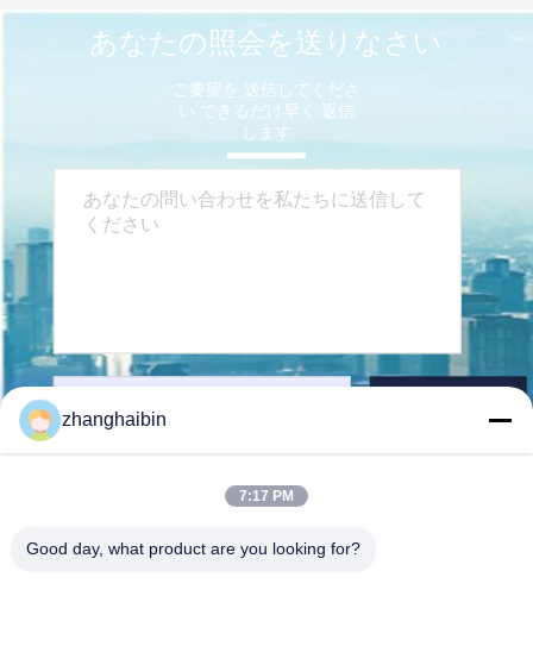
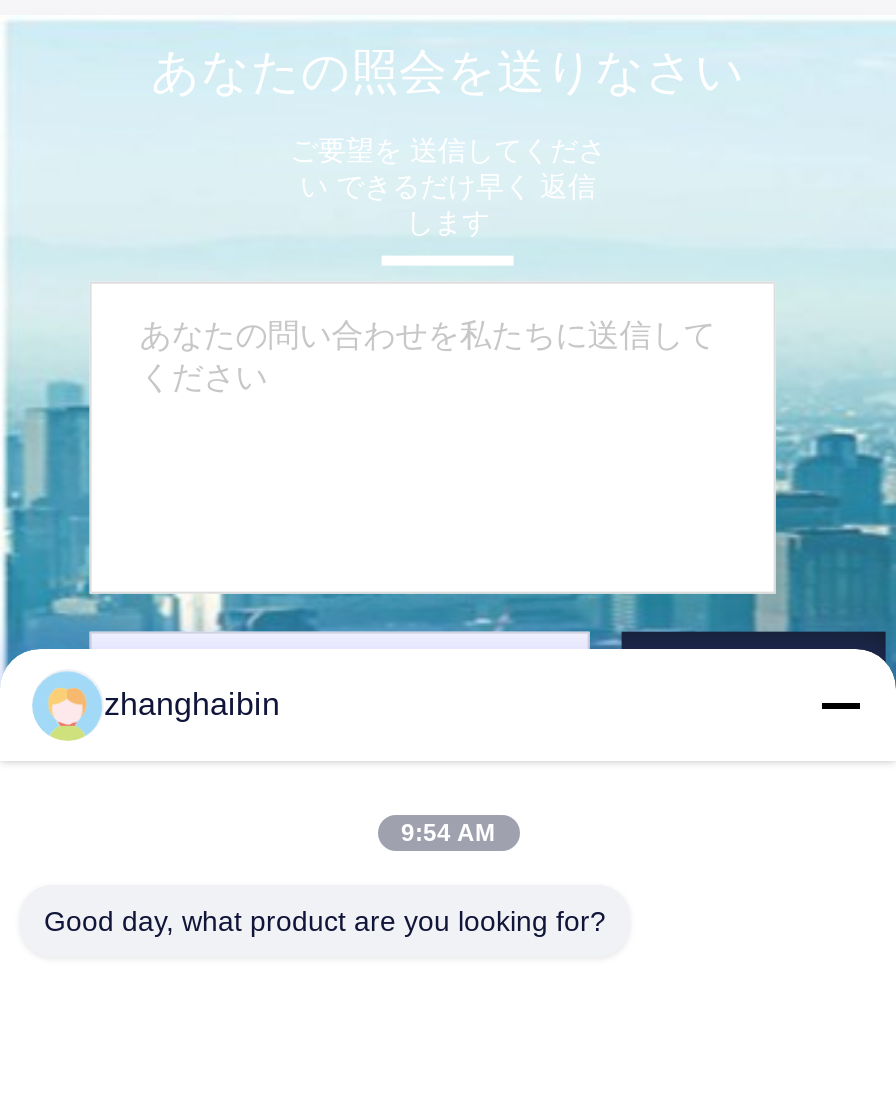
- 7:17 PM
+ 9:54 AM
